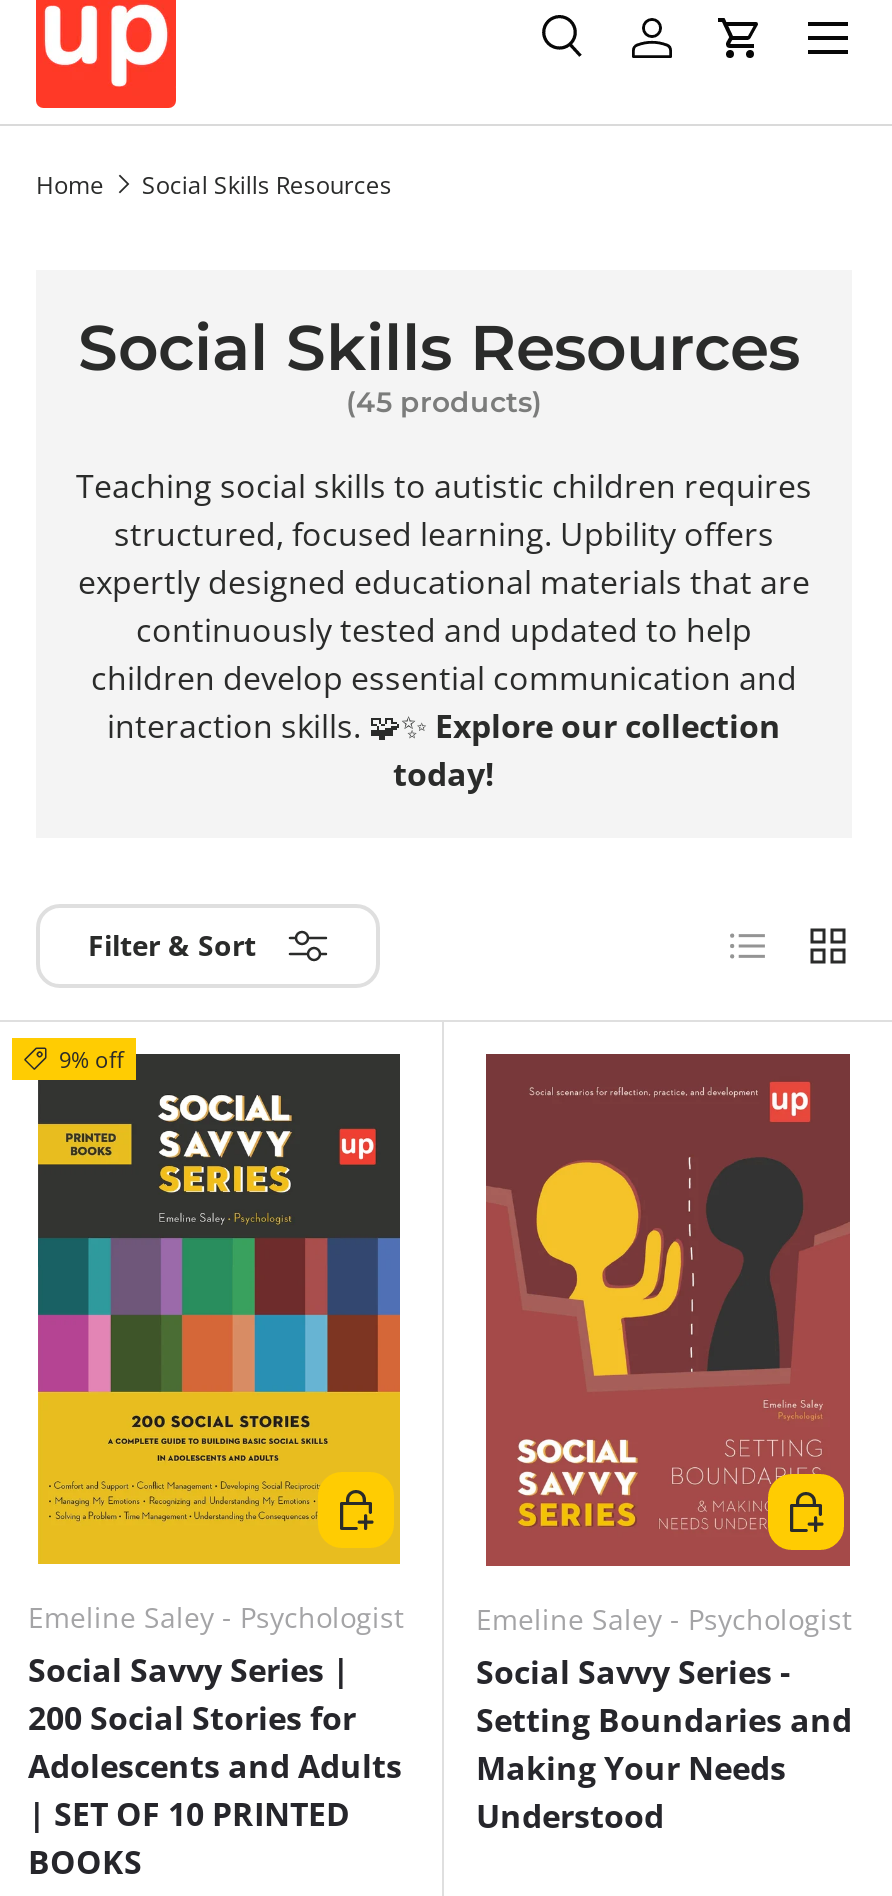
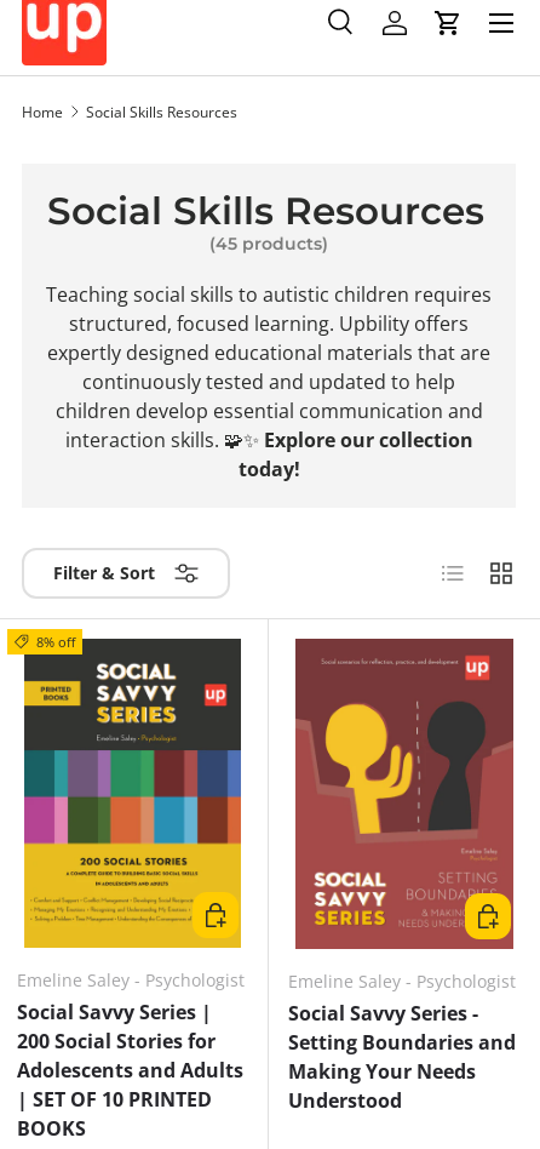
- 9% off
+ 8% off
